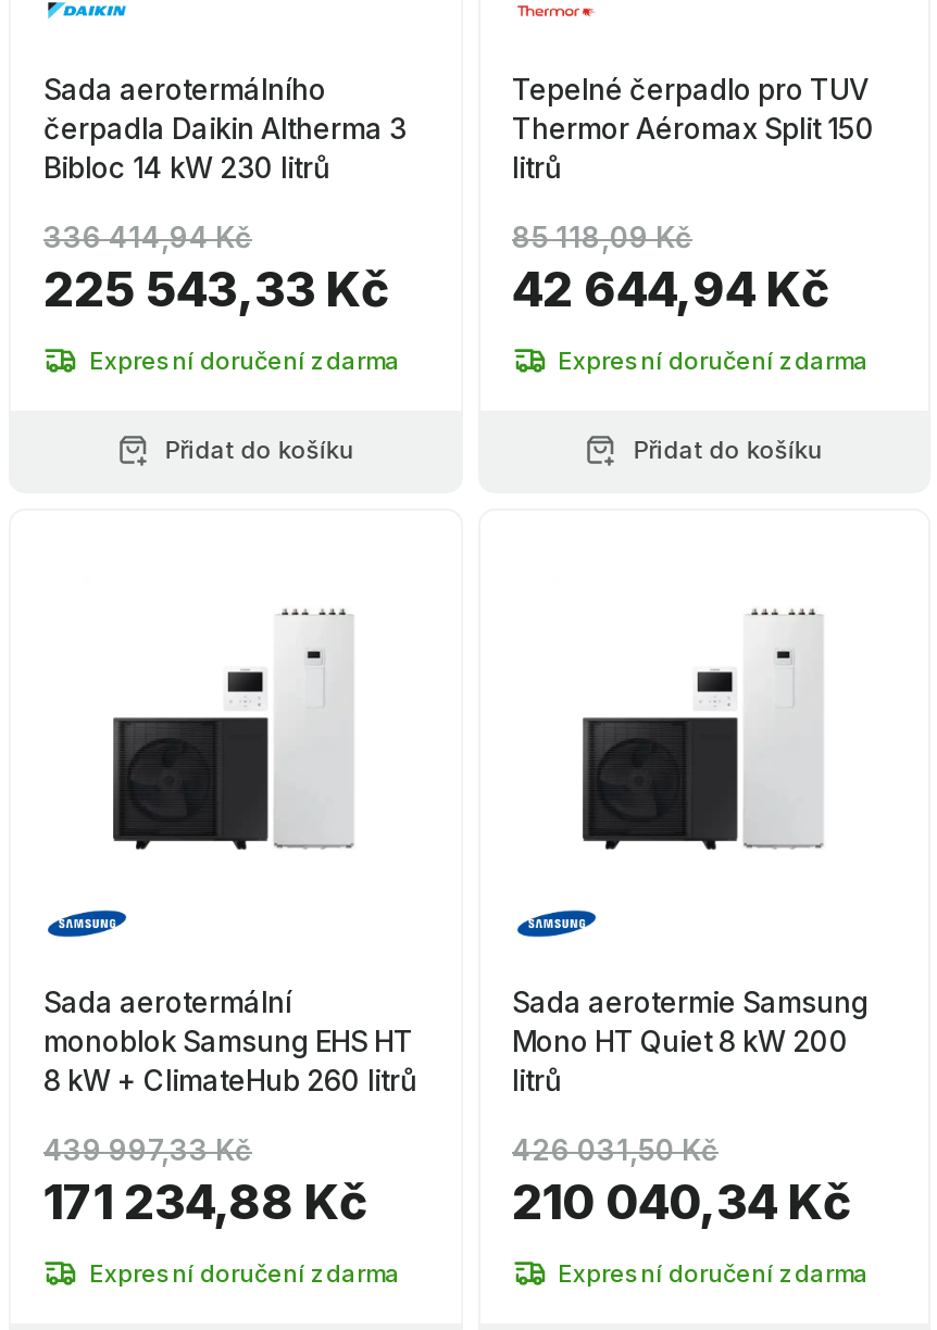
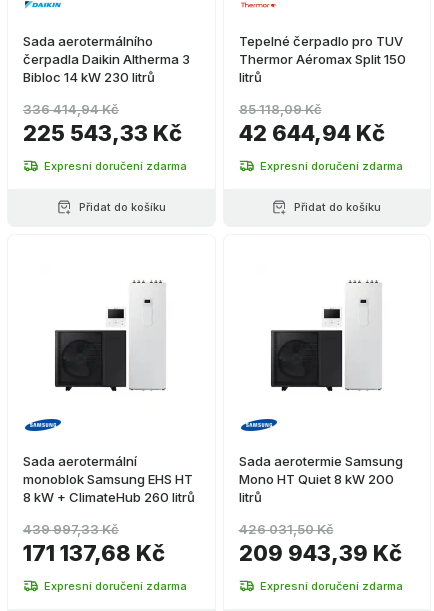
- 171 234,88 Kč
+ 171 137,68 Kč

- 210 040,34 Kč
+ 209 943,39 Kč
